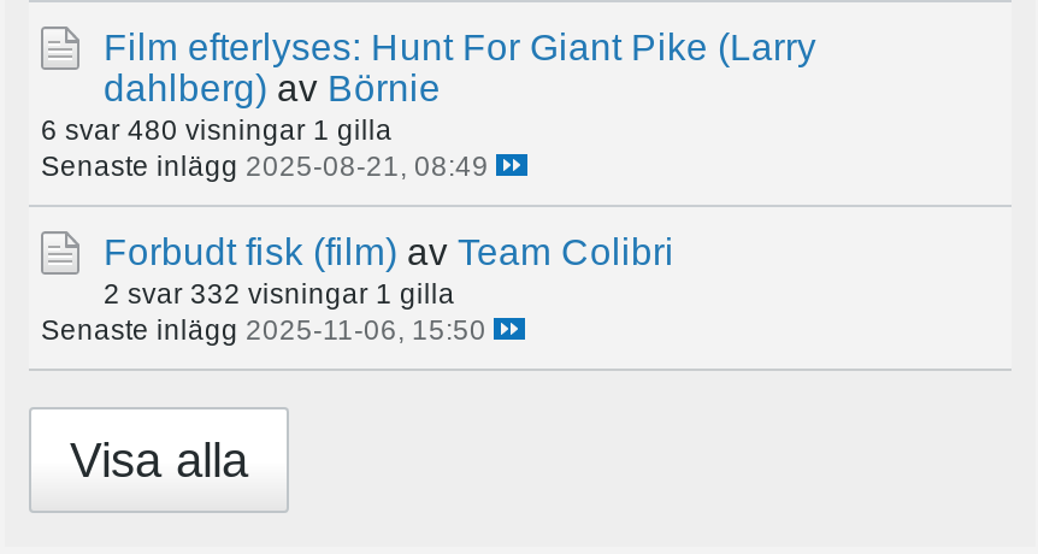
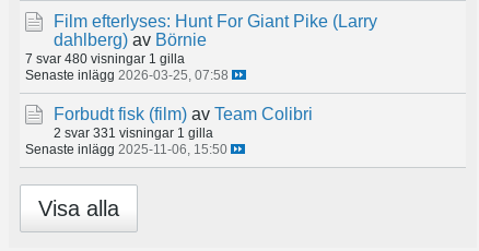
- 6 svar 480 visningar 1 gilla
+ 7 svar 480 visningar 1 gilla

- Senaste inlägg 2025-08-21, 08:49
+ Senaste inlägg 2026-03-25, 07:58

- 2 svar 332 visningar 1 gilla
+ 2 svar 331 visningar 1 gilla
